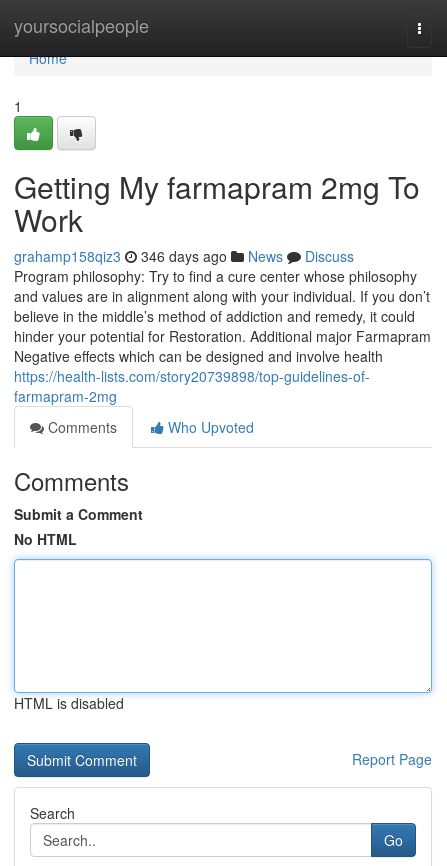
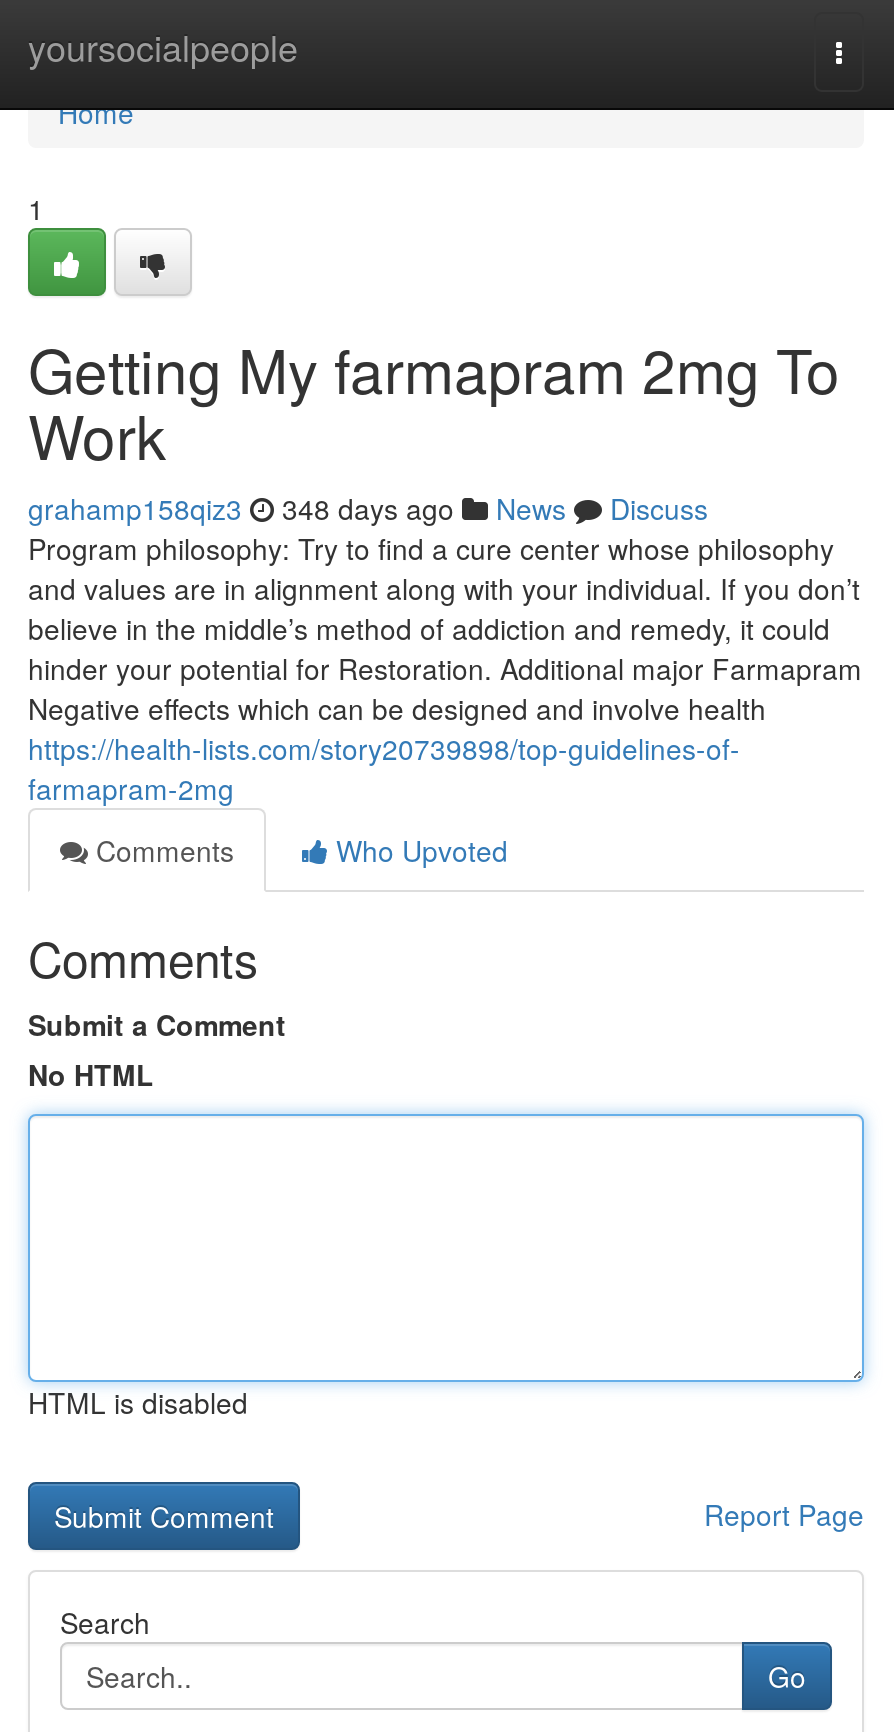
- grahamp158qiz3 346 days ago News Discuss
+ grahamp158qiz3 348 days ago News Discuss
